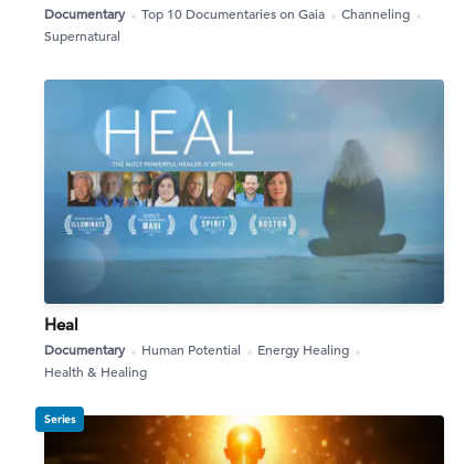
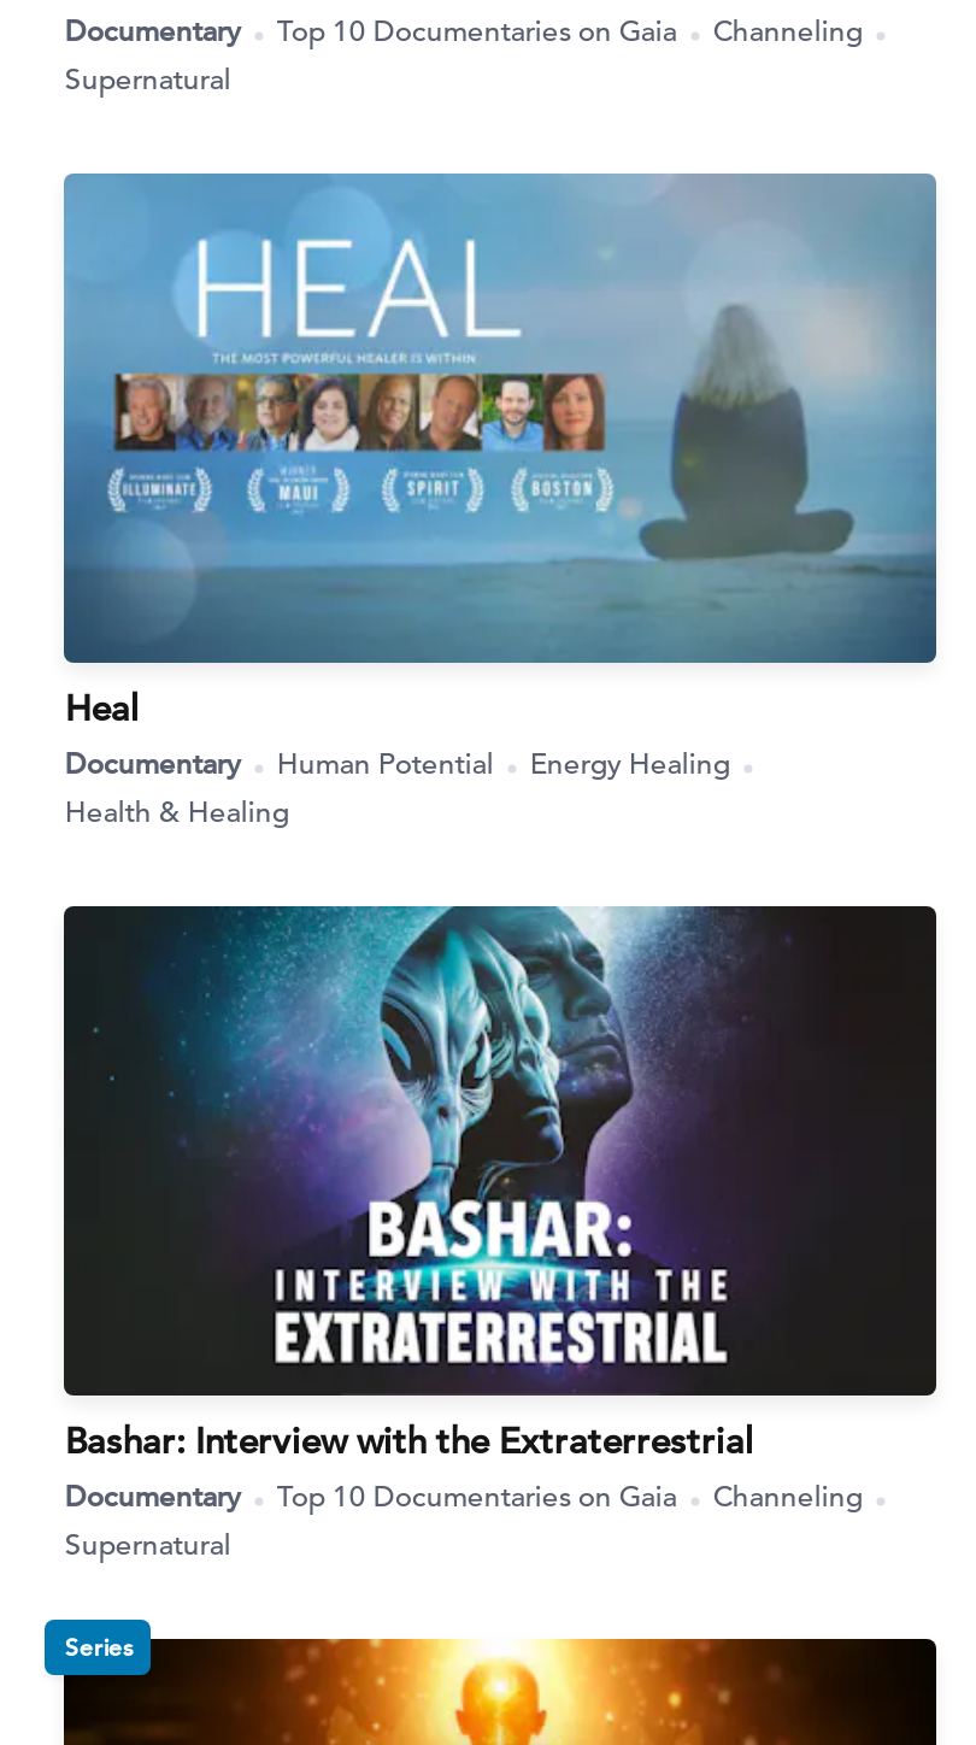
+ [image]
+ Bashar: Interview with the Extraterrestrial
+ Documentary
+ Top 10 Documentaries on Gaia
+ Channeling
+ Supernatural
